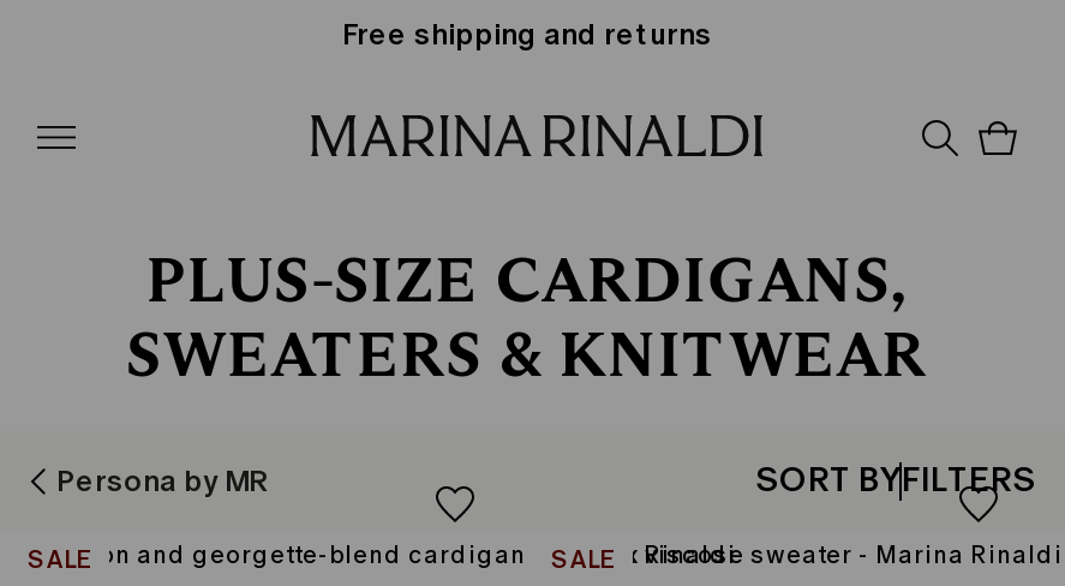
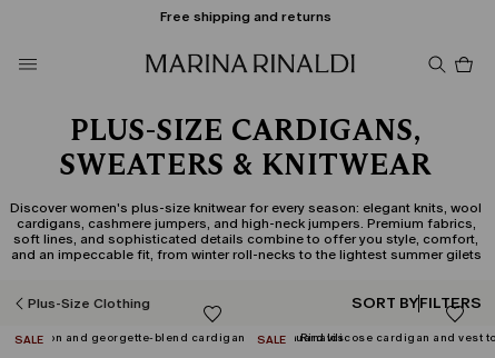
- Persona by MR
+ Discover women's plus-size knitwear for every season: elegant knits, wool
+ cardigans, cashmere jumpers, and high-neck jumpers. Premium fabrics,
+ soft lines, and sophisticated details combine to offer you style, comfort,
+ and an impeccable fit, from winter roll-necks to the lightest summer gilets
+ Plus-Size Clothing
